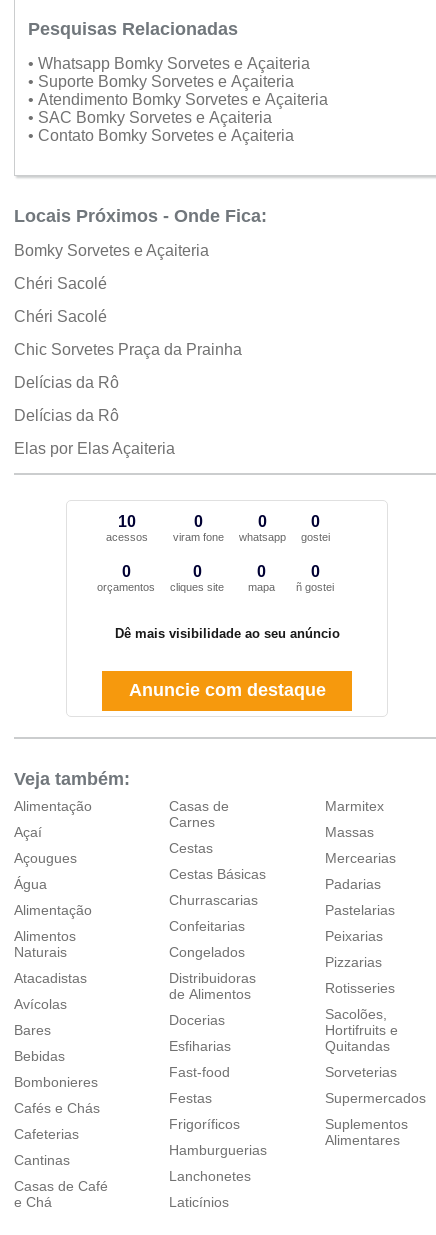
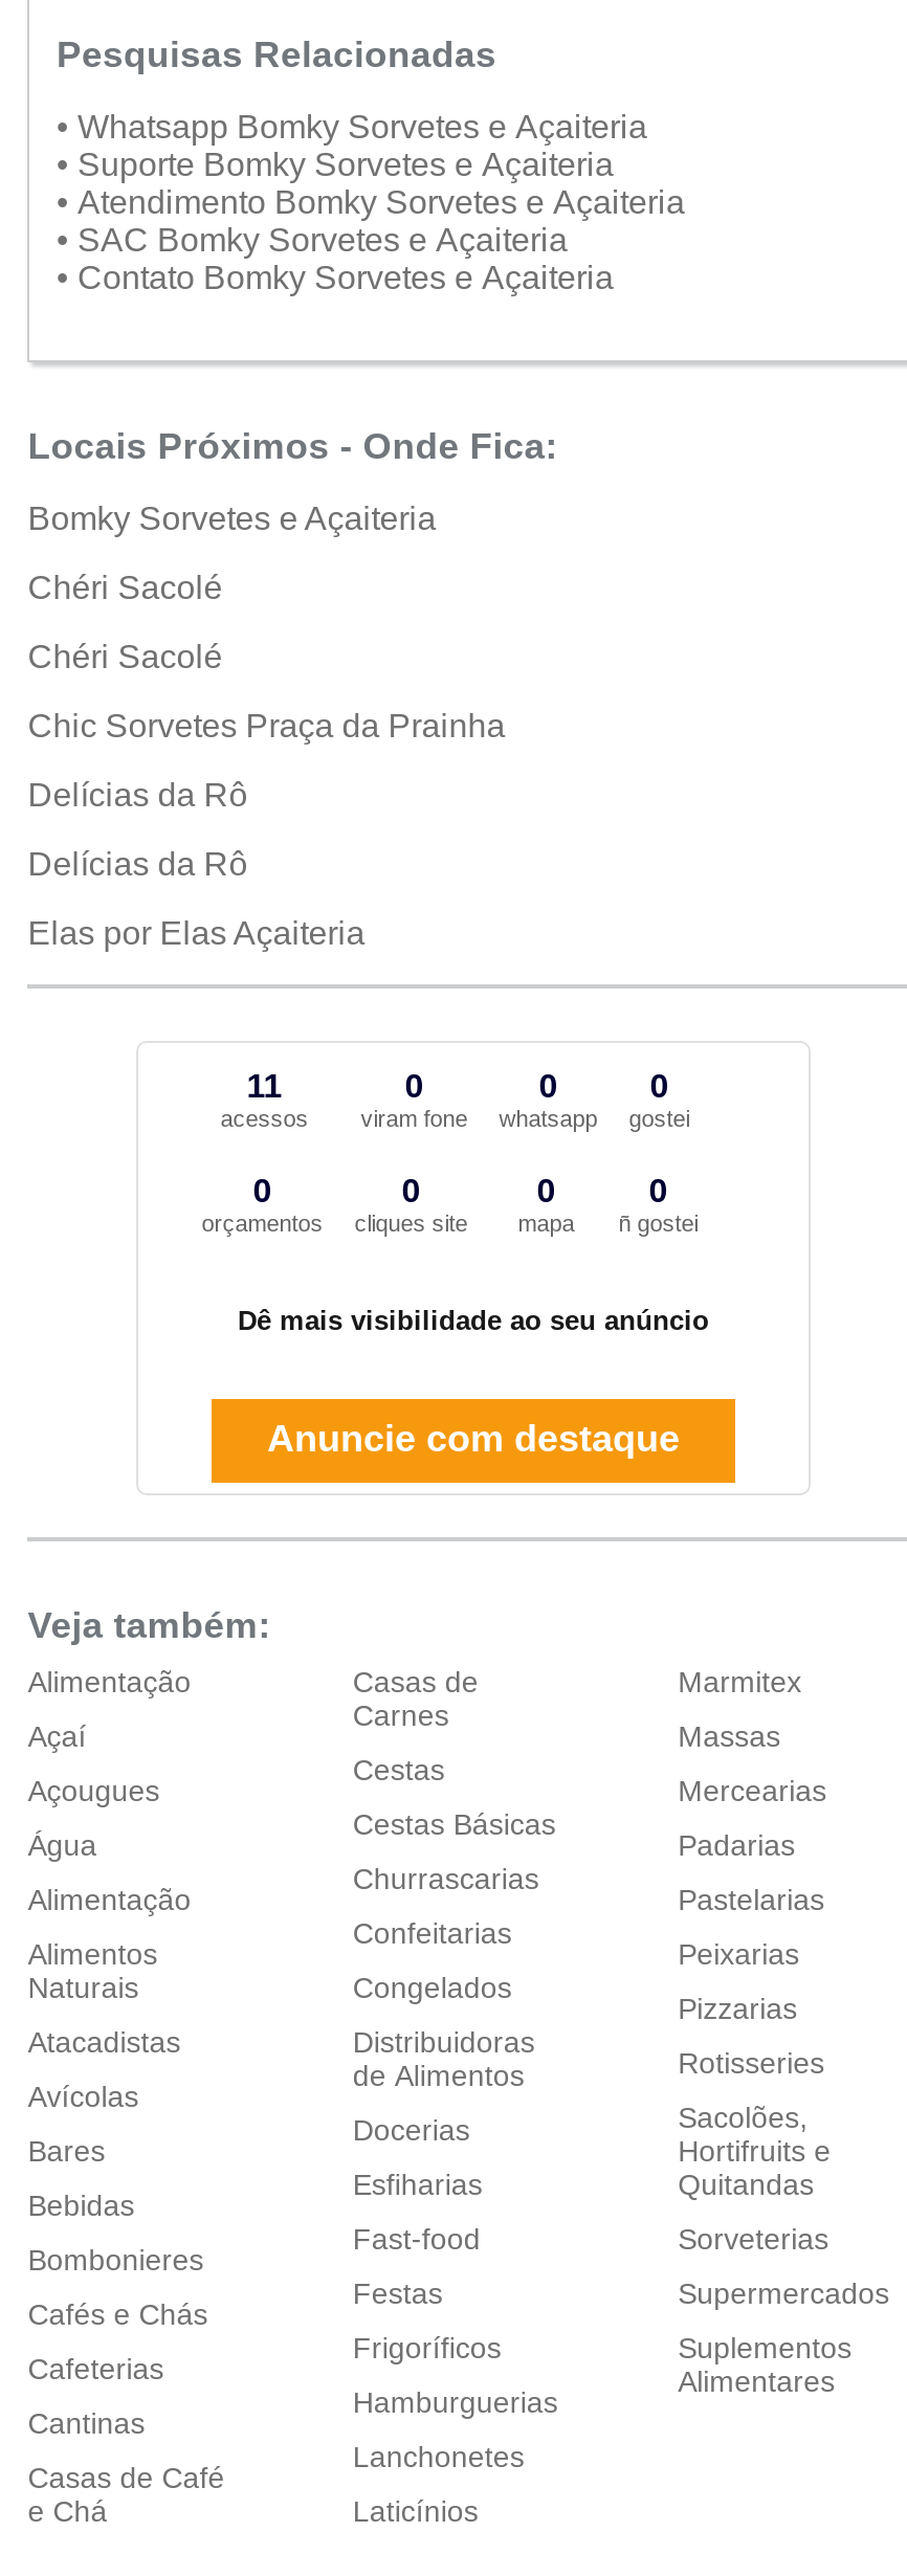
- 10
+ 11
